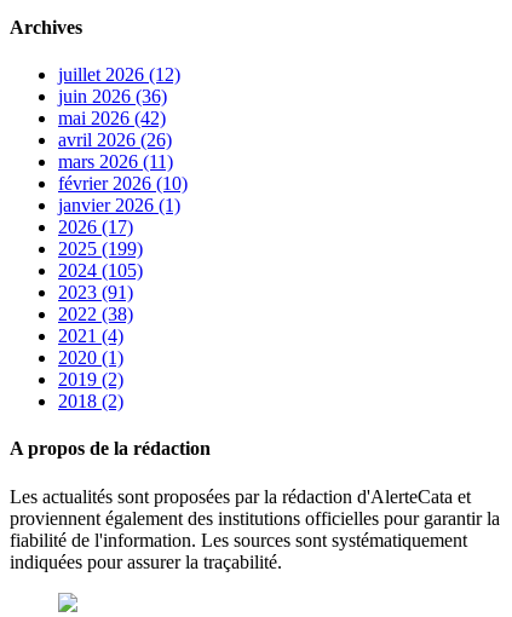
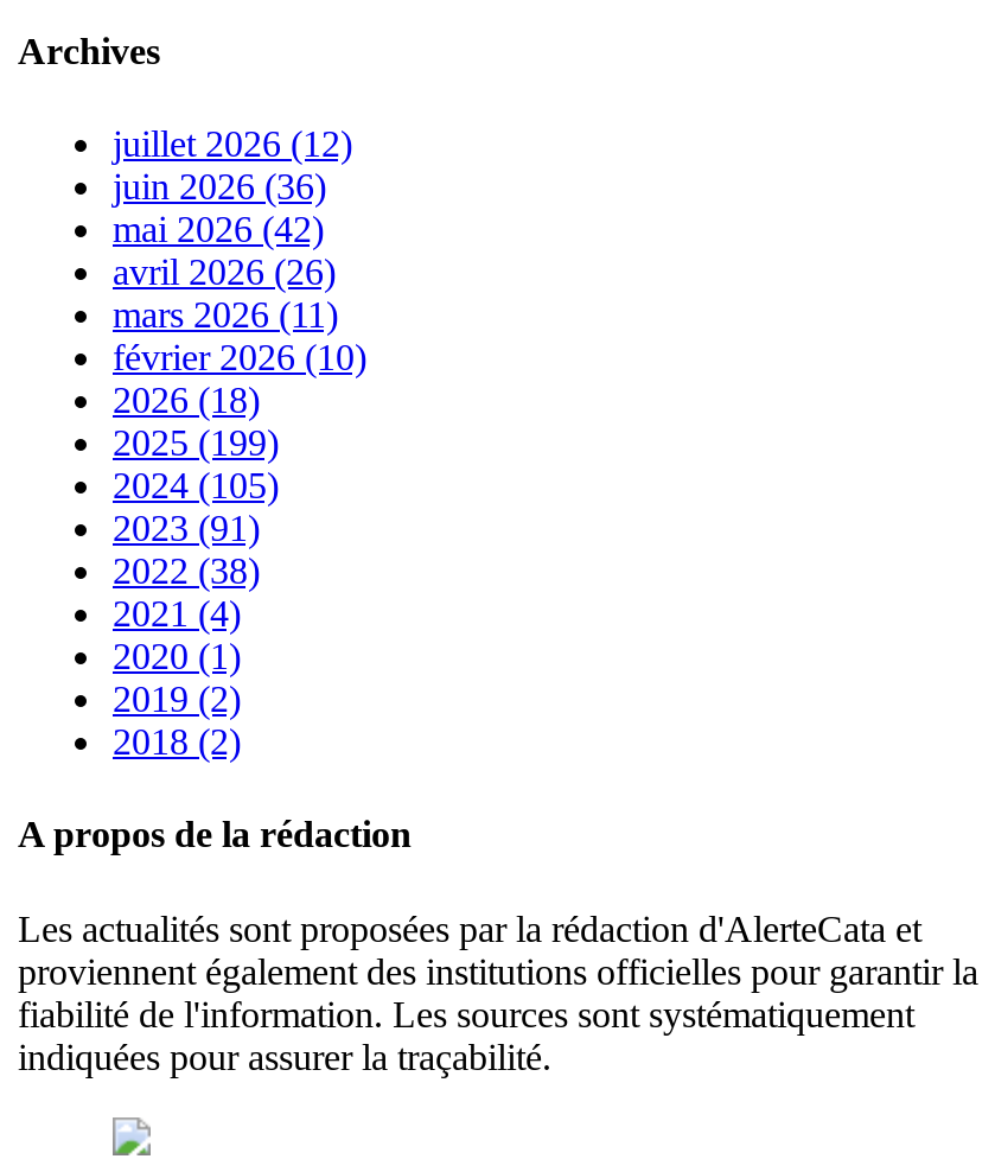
- janvier 2026 (1)
- 2026 (17)
+ 2026 (18)
